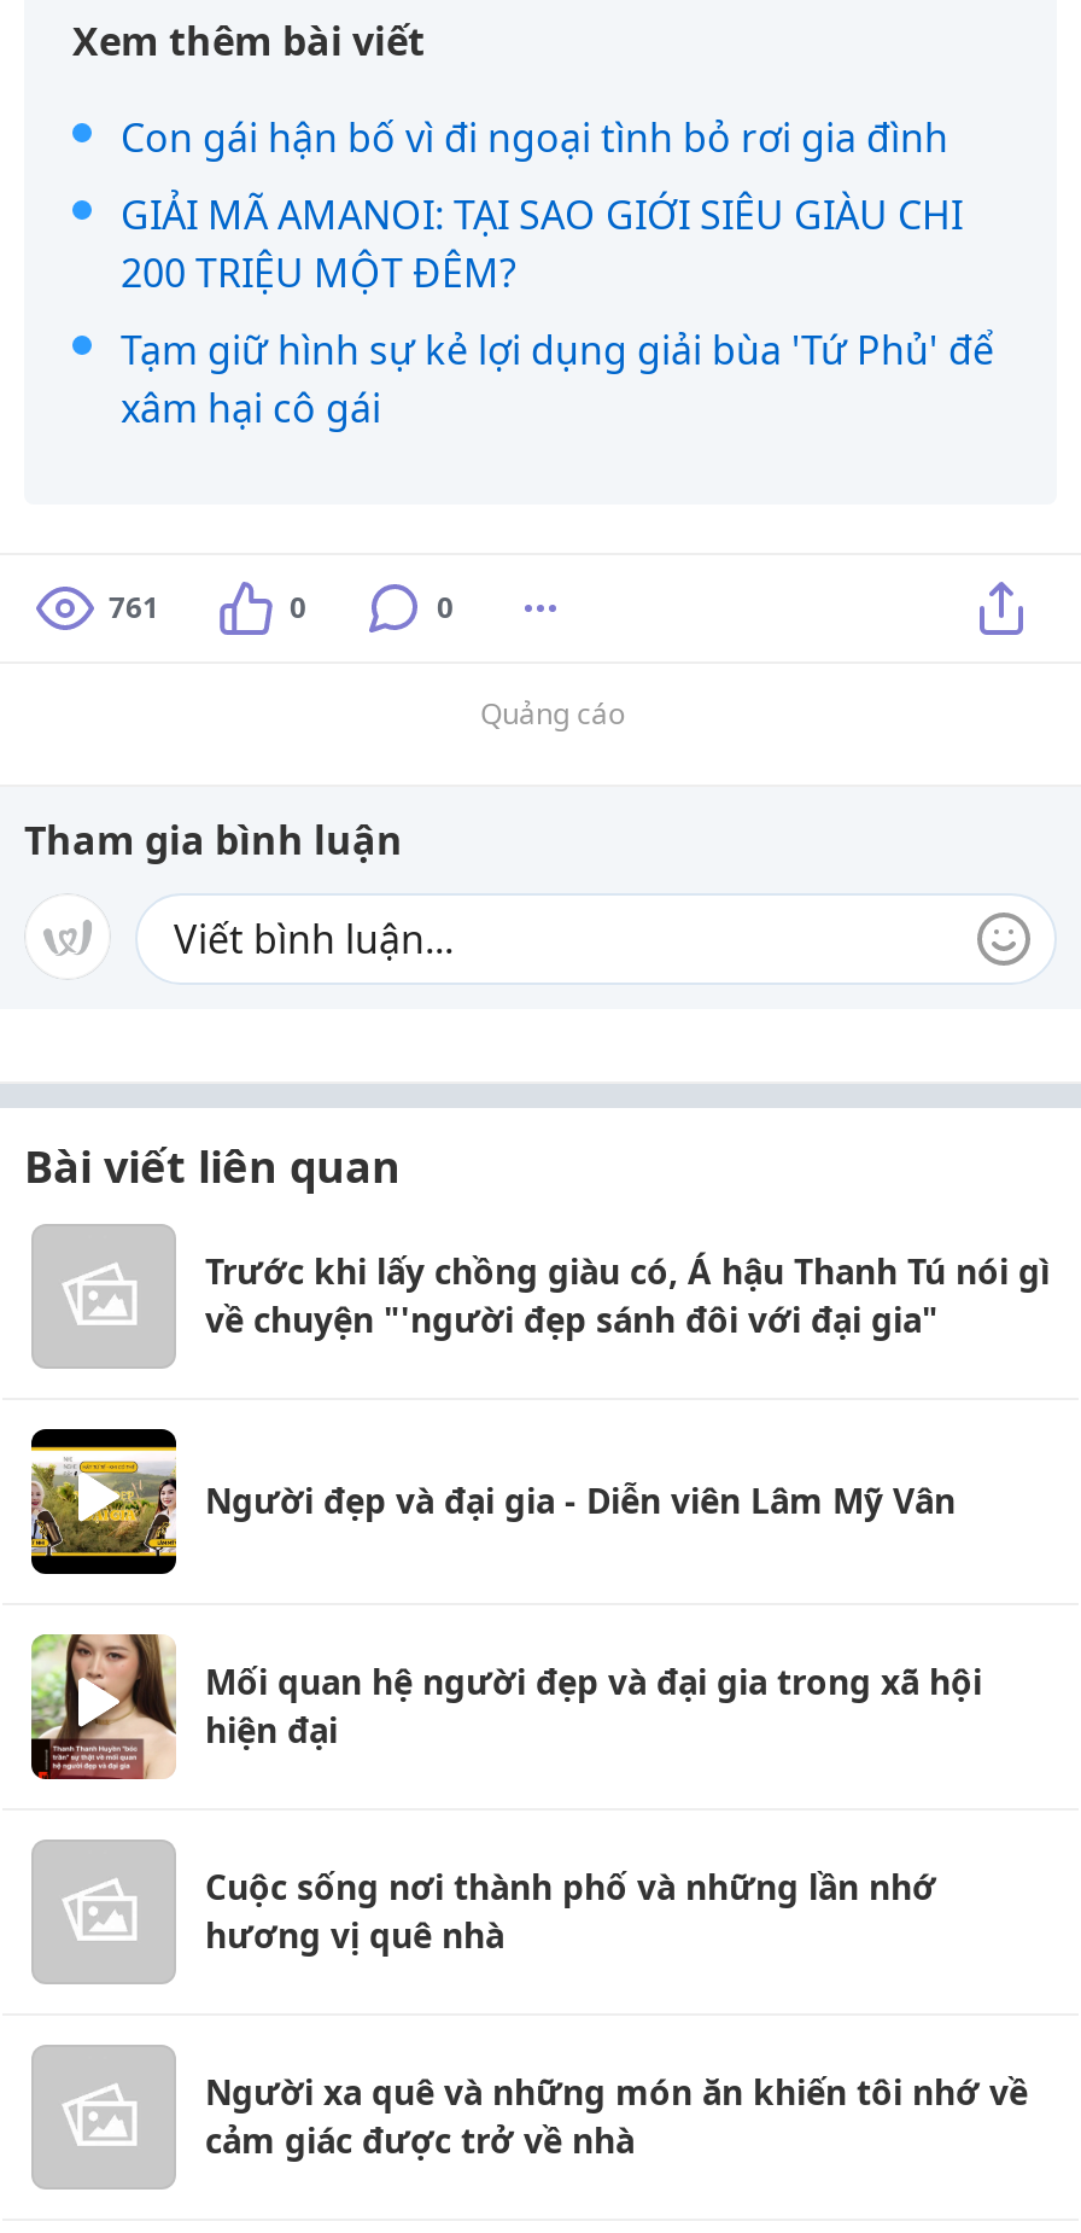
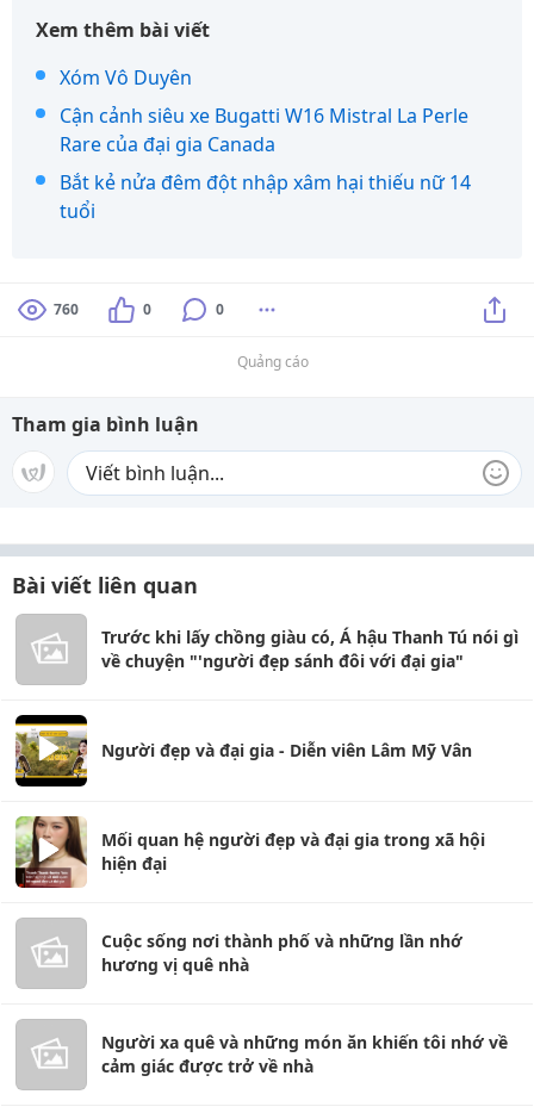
- Con gái hận bố vì đi ngoại tình bỏ rơi gia đình
+ Xóm Vô Duyên

- GIẢI MÃ AMANOI: TẠI SAO GIỚI SIÊU GIÀU CHI
- 200 TRIỆU MỘT ĐÊM?
+ Cận cảnh siêu xe Bugatti W16 Mistral La Perle
+ Rare của đại gia Canada

- Tạm giữ hình sự kẻ lợi dụng giải bùa 'Tứ Phủ' để
- xâm hại cô gái
+ Bắt kẻ nửa đêm đột nhập xâm hại thiếu nữ 14
+ tuổi

- 761
+ 760
